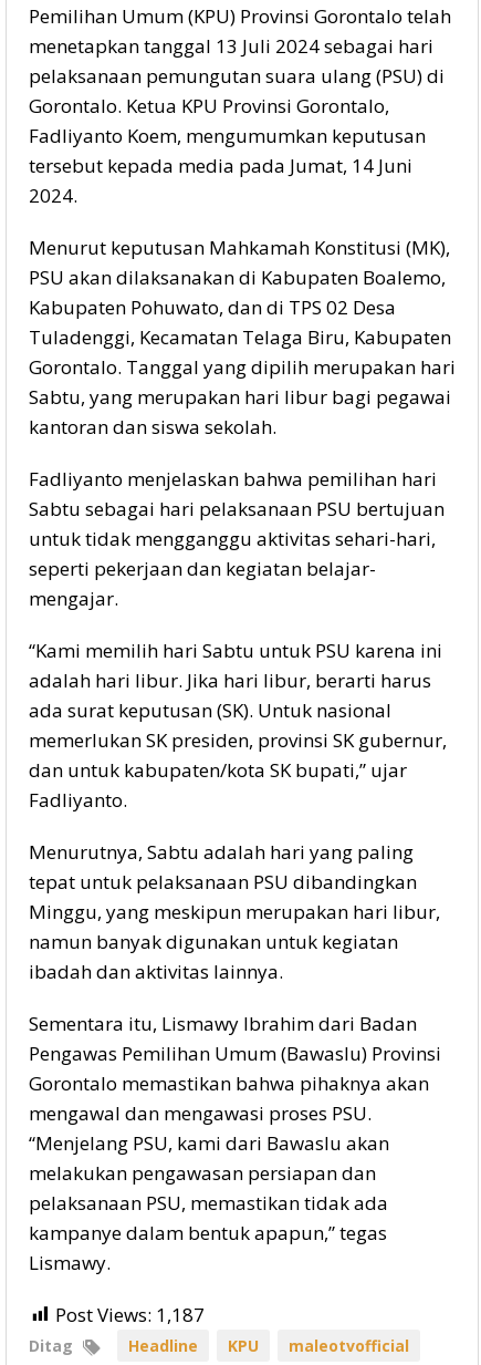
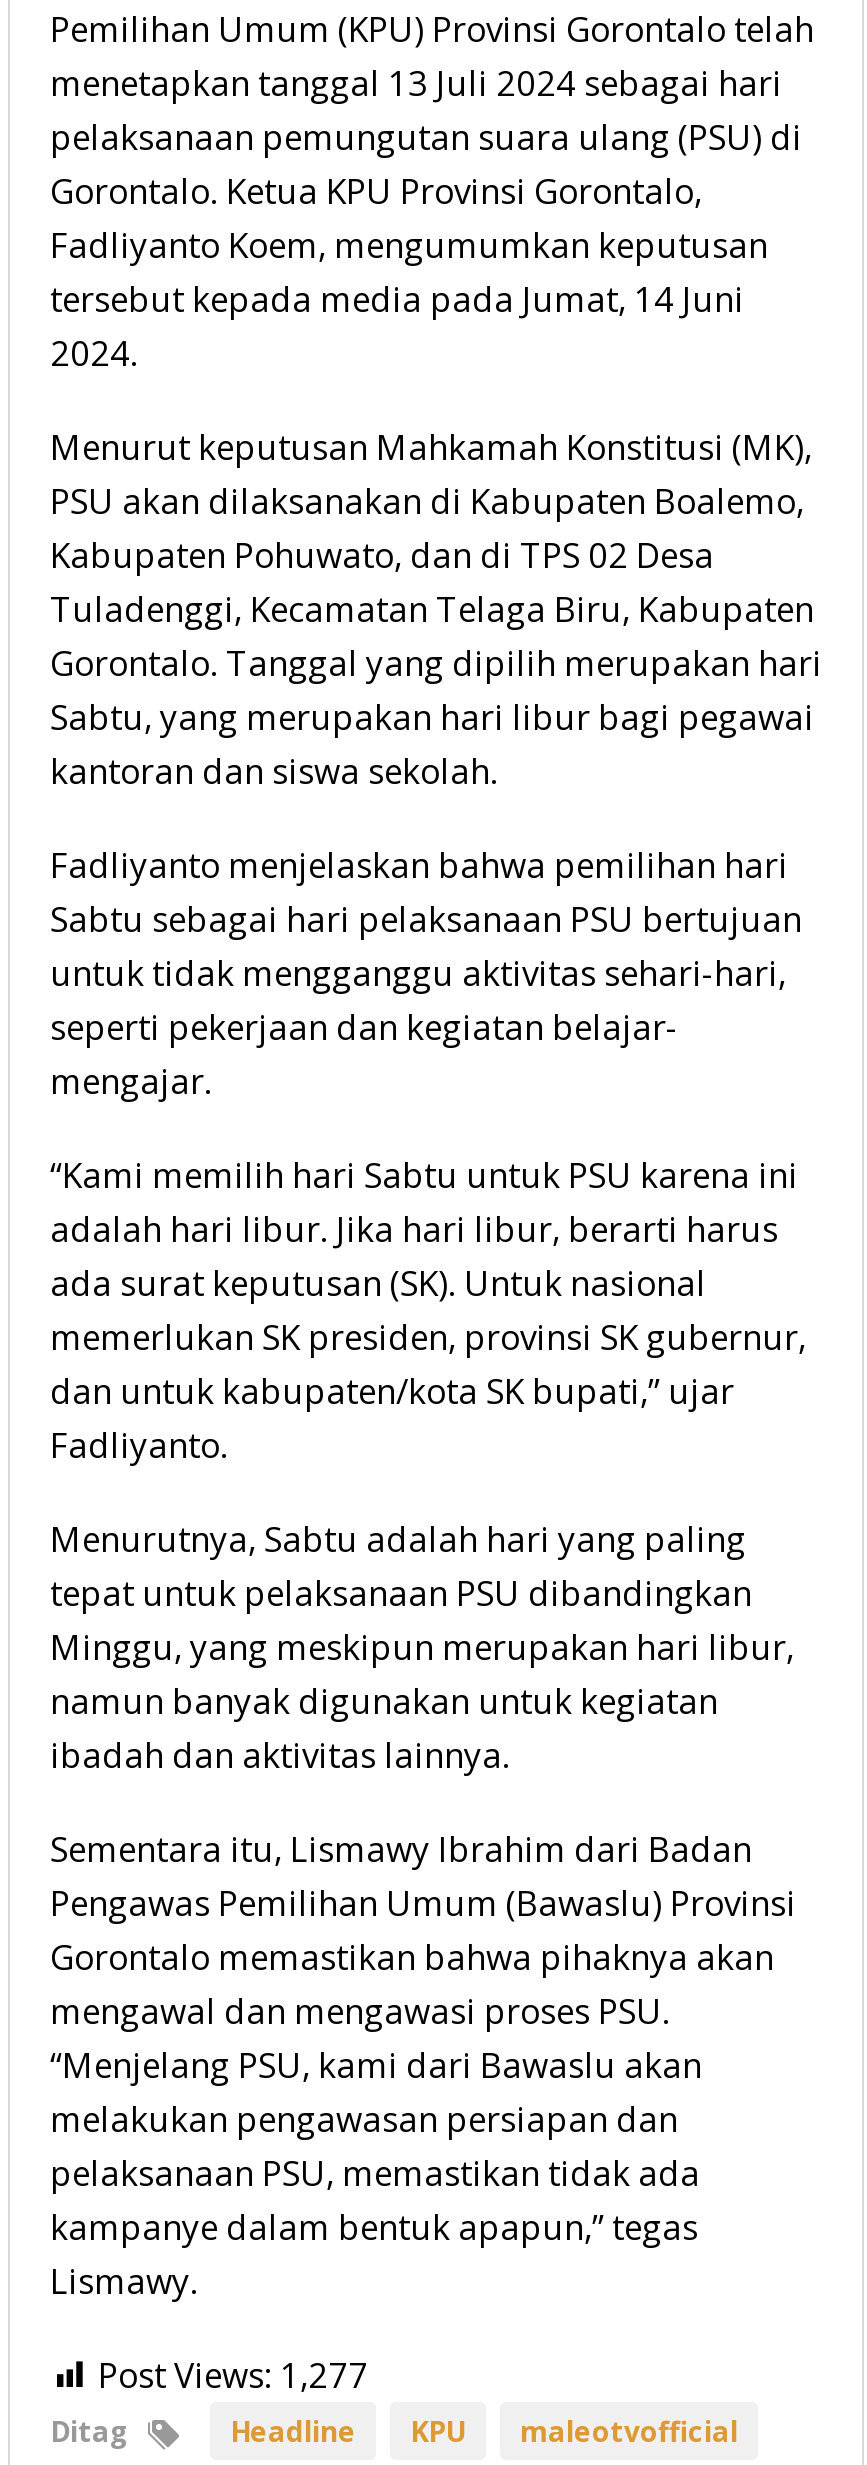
- Post Views: 1,187
+ Post Views: 1,277
